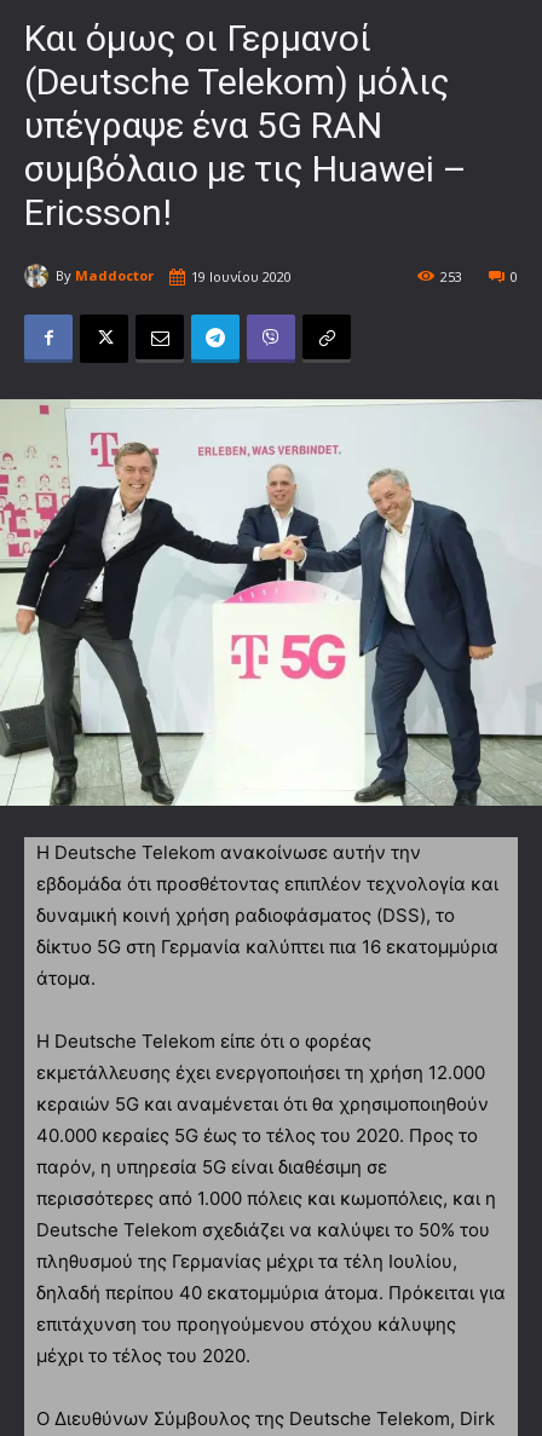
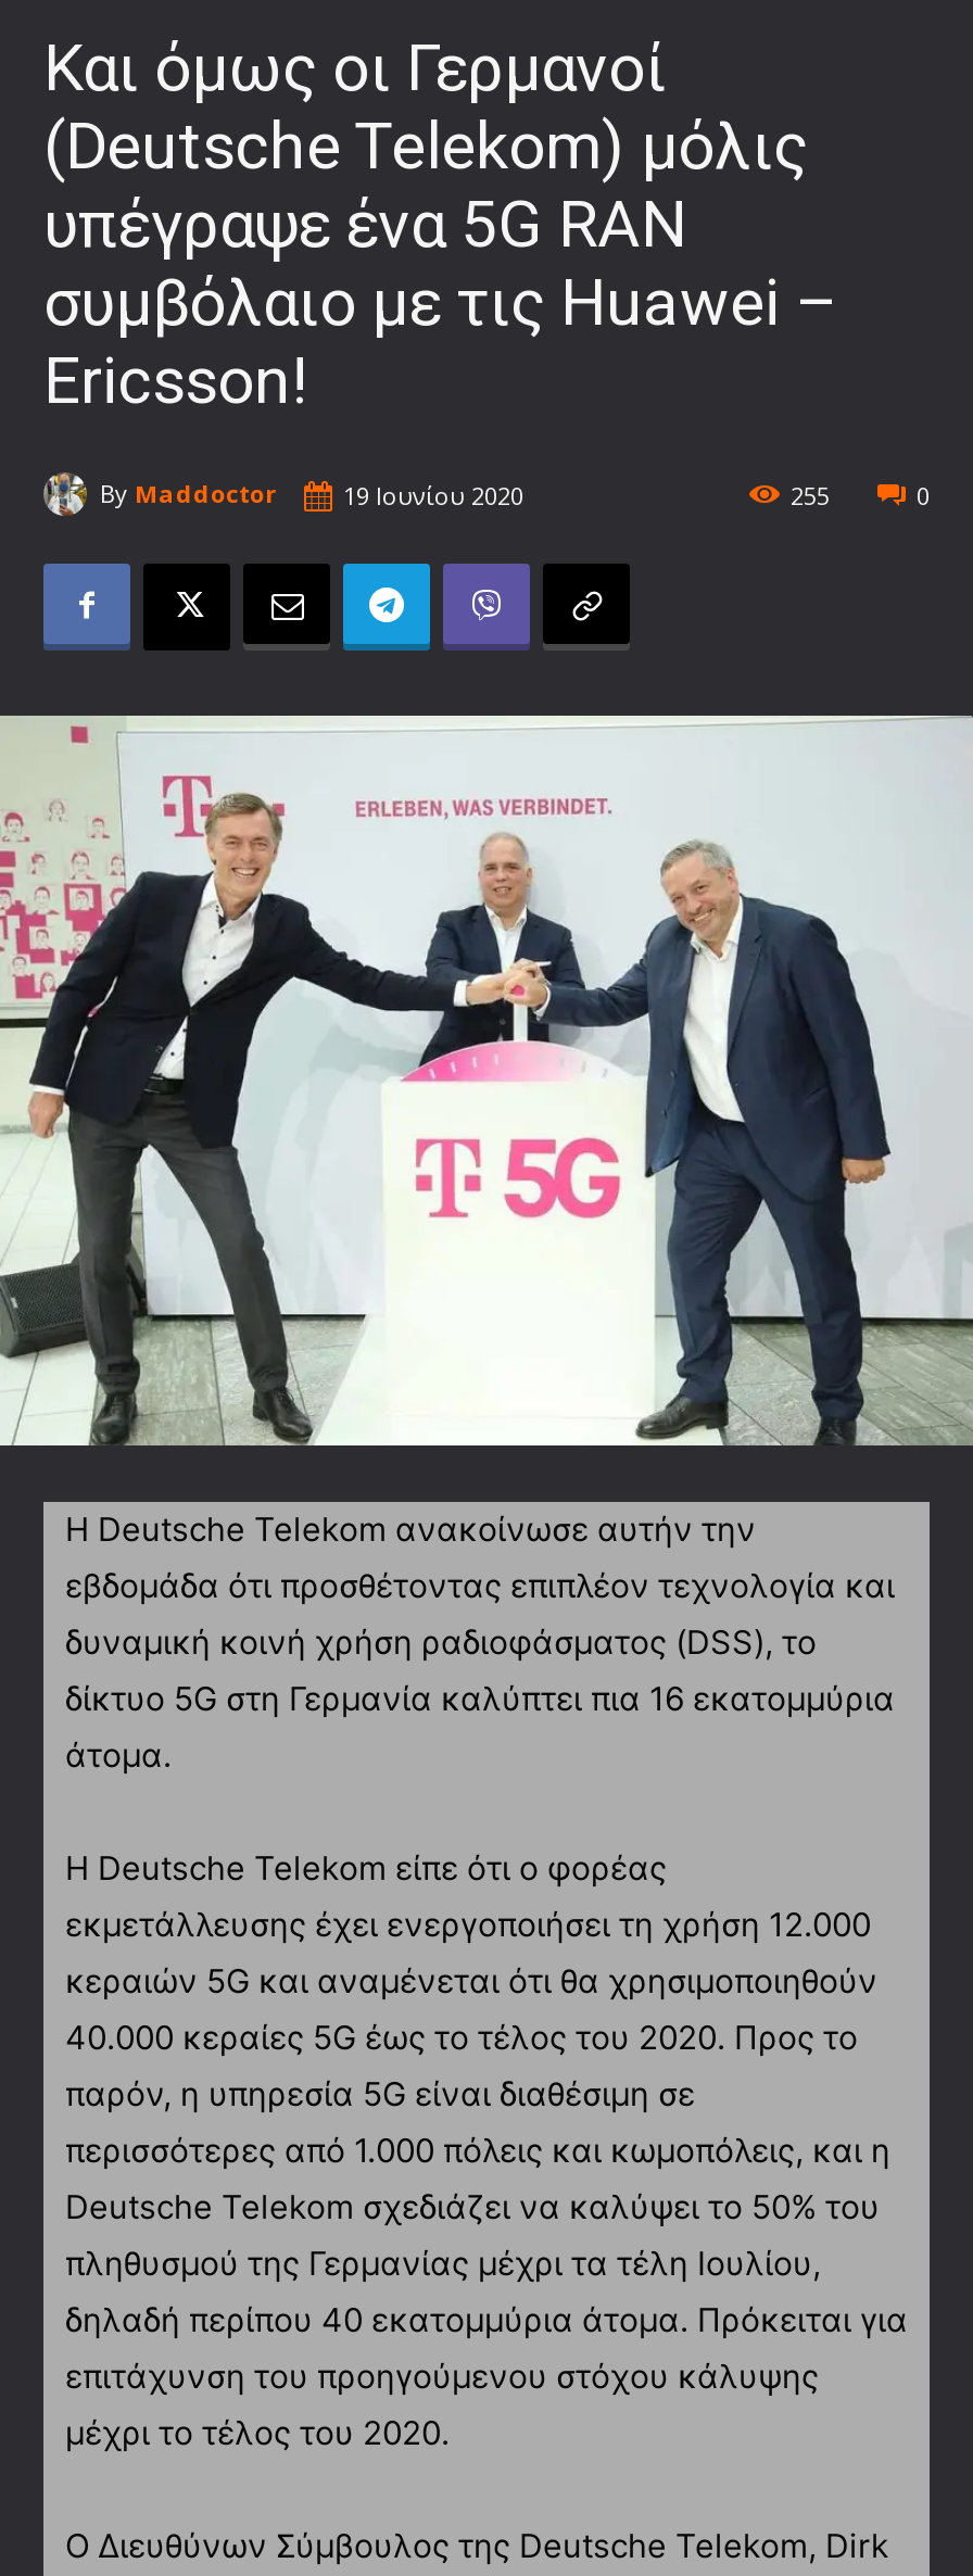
- 253
+ 255
